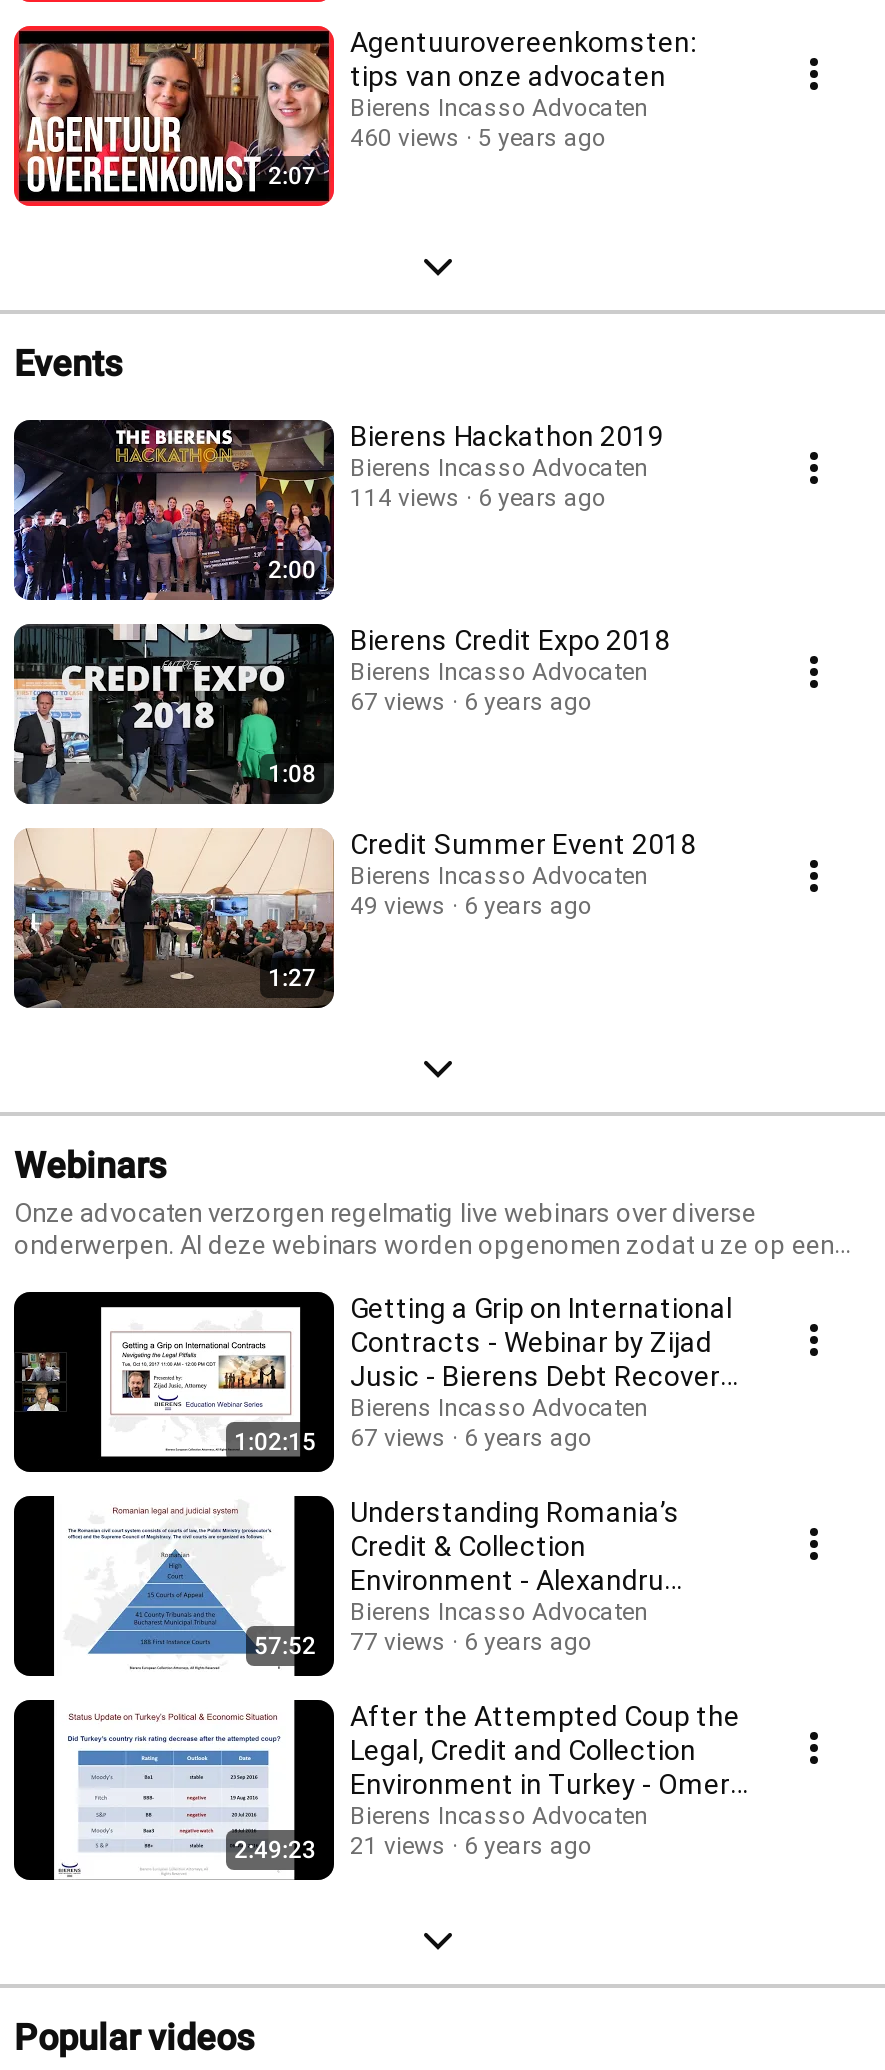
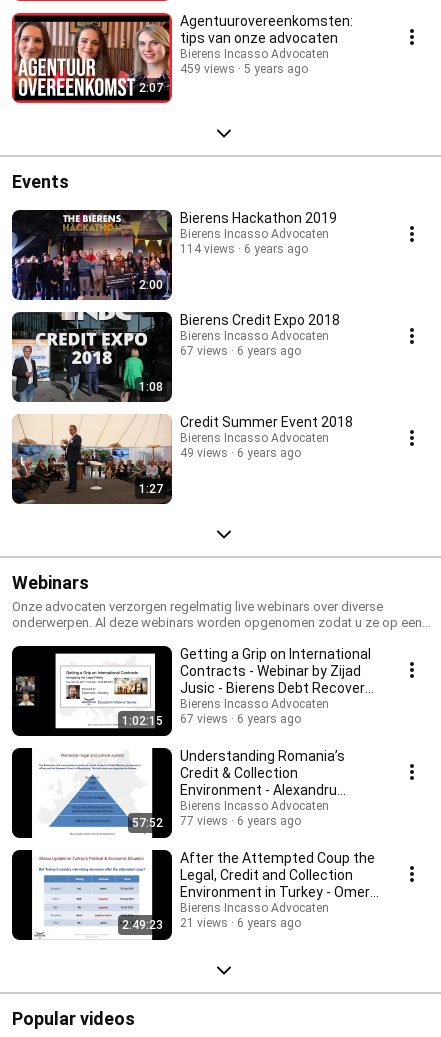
- 460 views 5 years ago
+ 459 views 5 years ago
